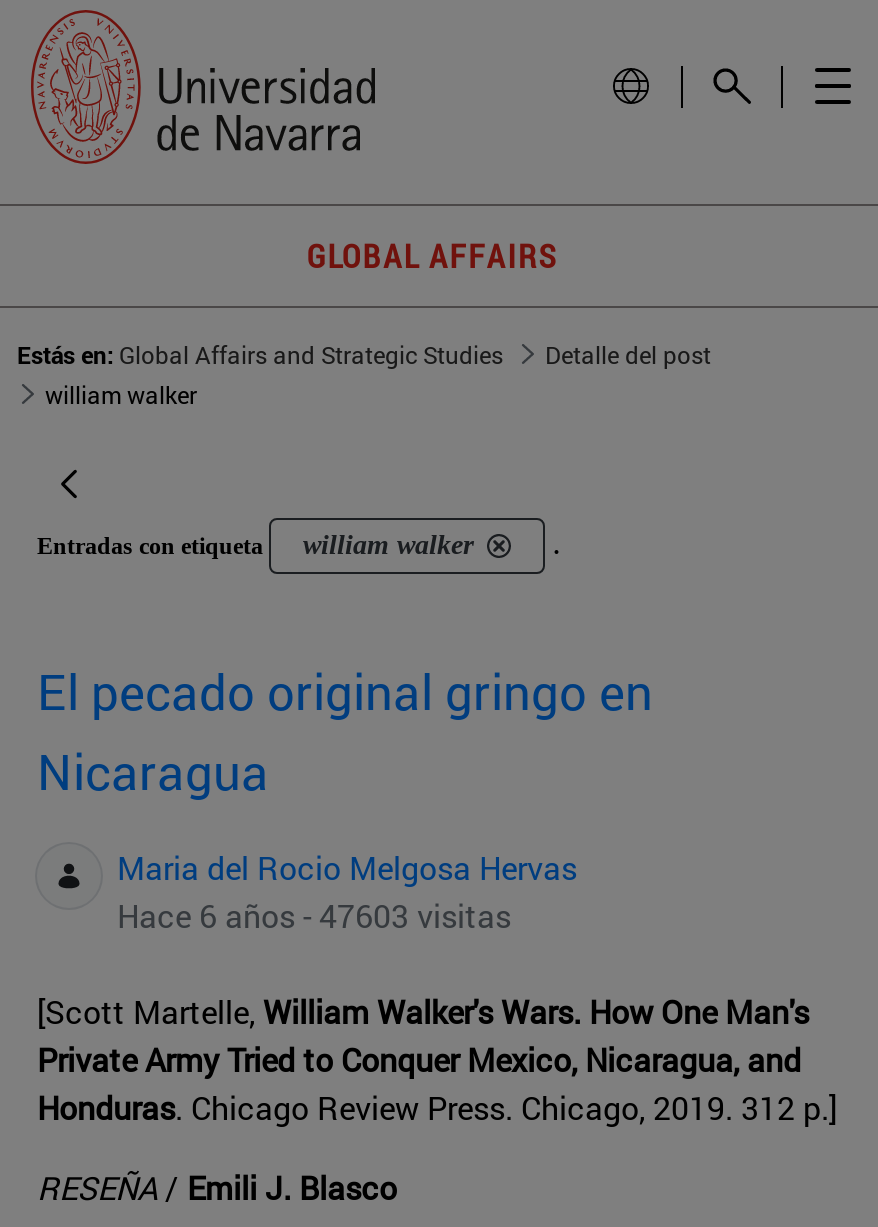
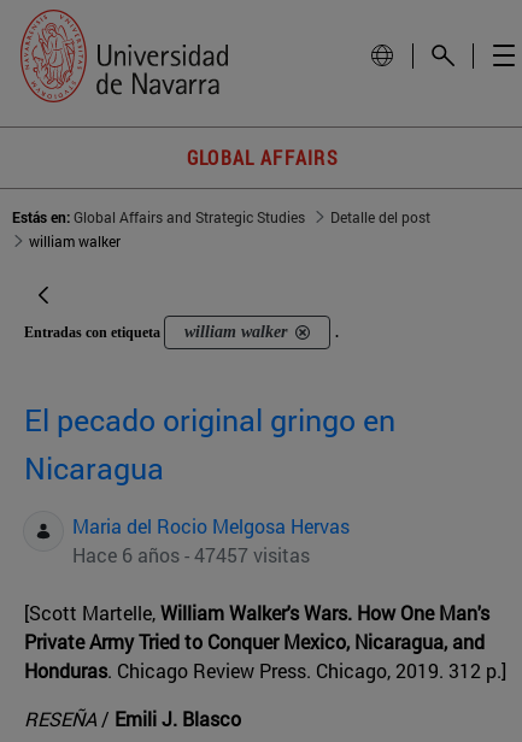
- Hace 6 años - 47603 visitas
+ Hace 6 años - 47457 visitas
